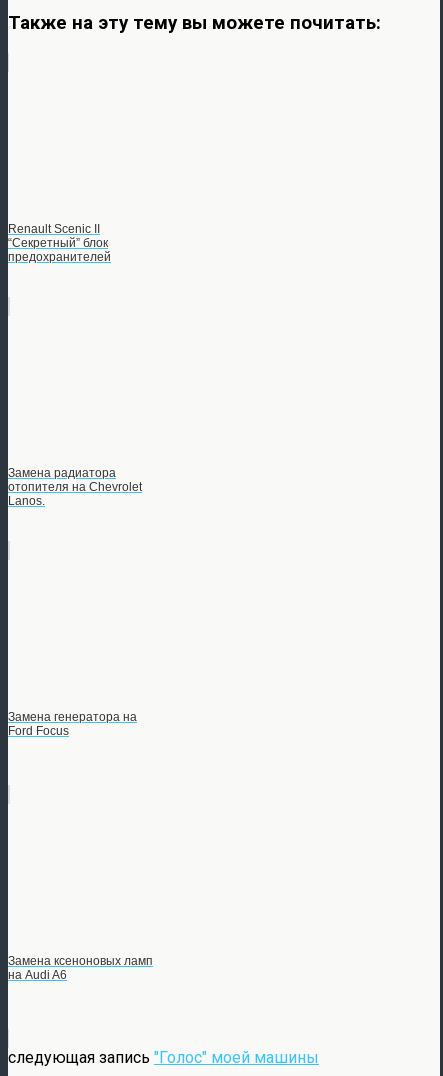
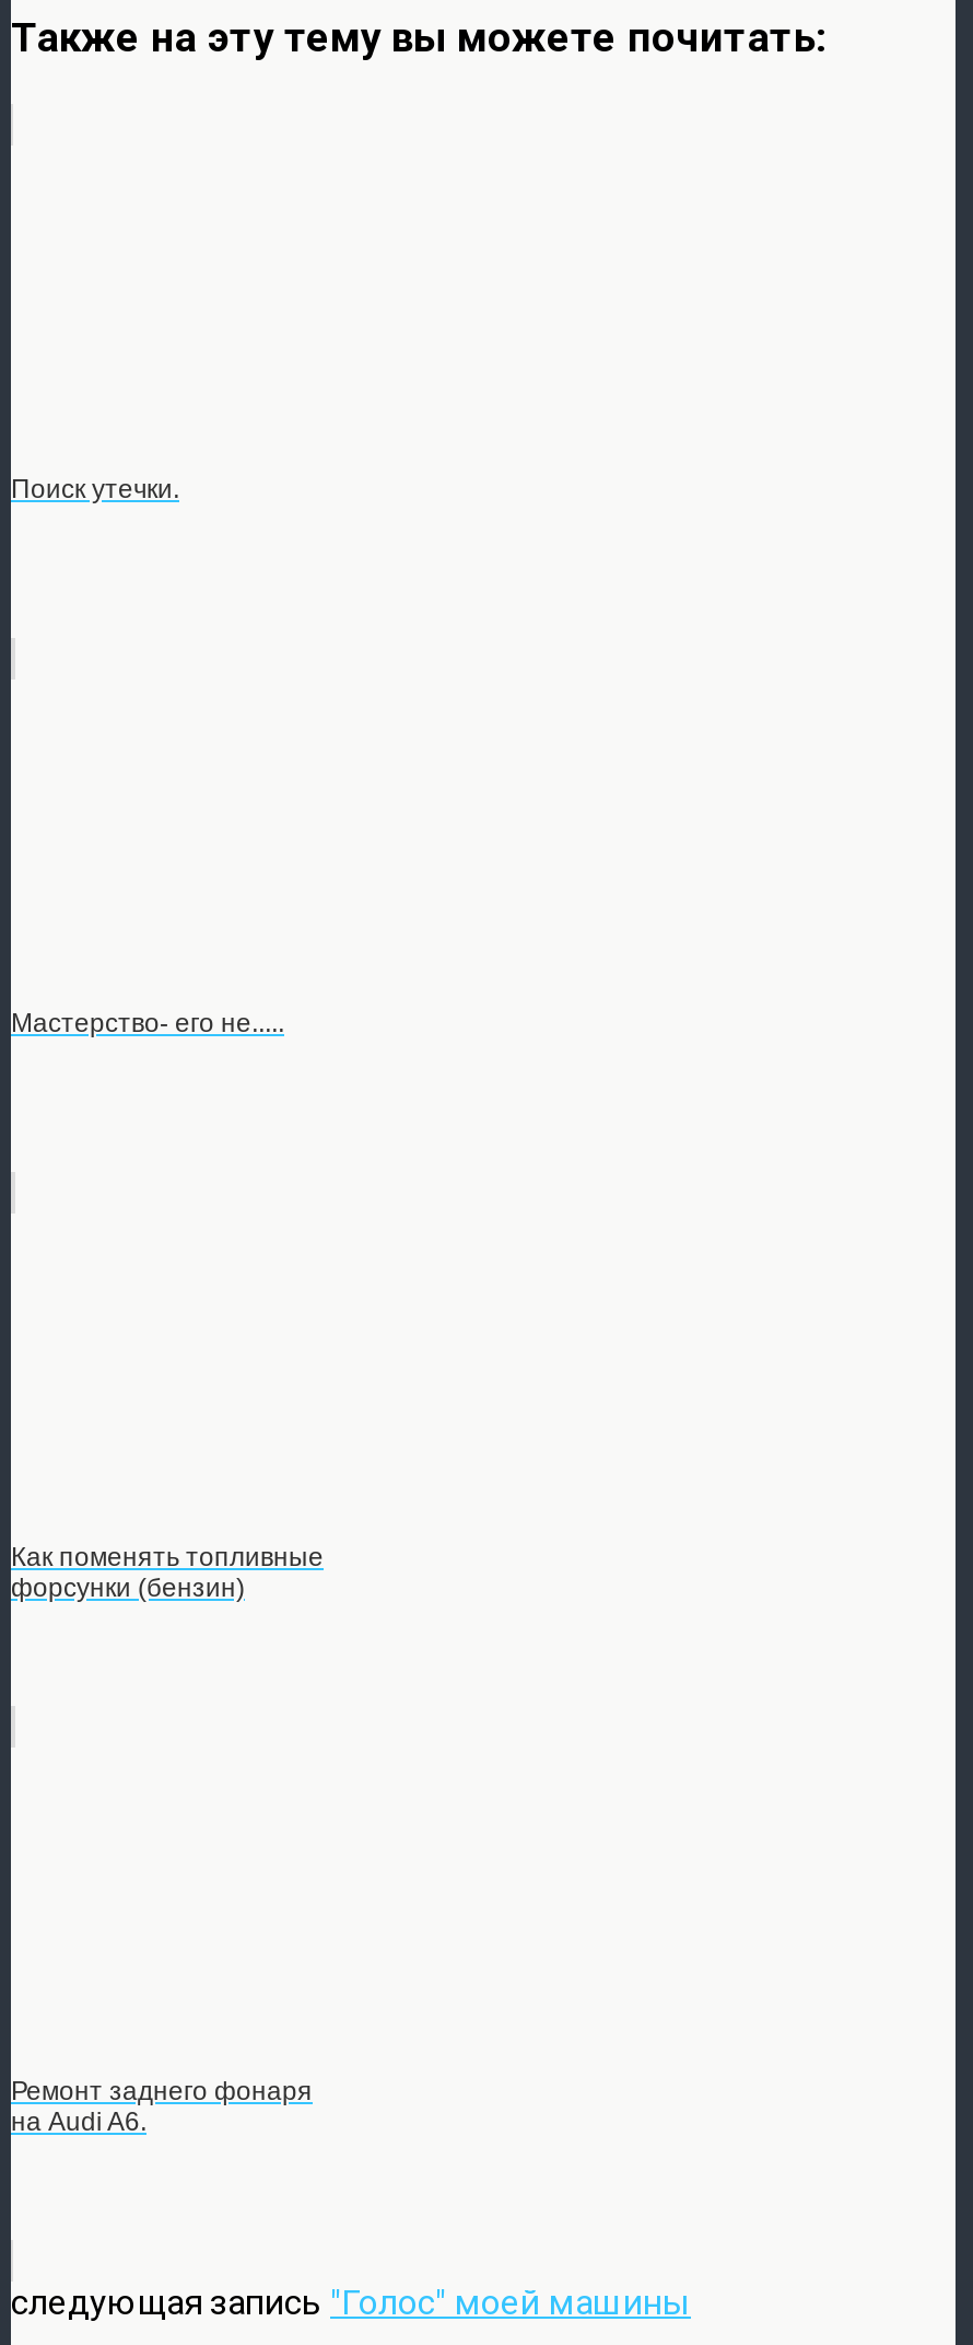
- Renault Scenic II
- “Секретный” блок
- предохранителей
+ Поиск утечки.

- Замена радиатора
- отопителя на Chevrolet
- Lanos.
+ Мастерство- его не.....

- Замена генератора на
- Ford Focus
+ Как поменять топливные
+ форсунки (бензин)

- Замена ксеноновых ламп
- на Audi A6
+ Ремонт заднего фонаря
+ на Audi A6.
